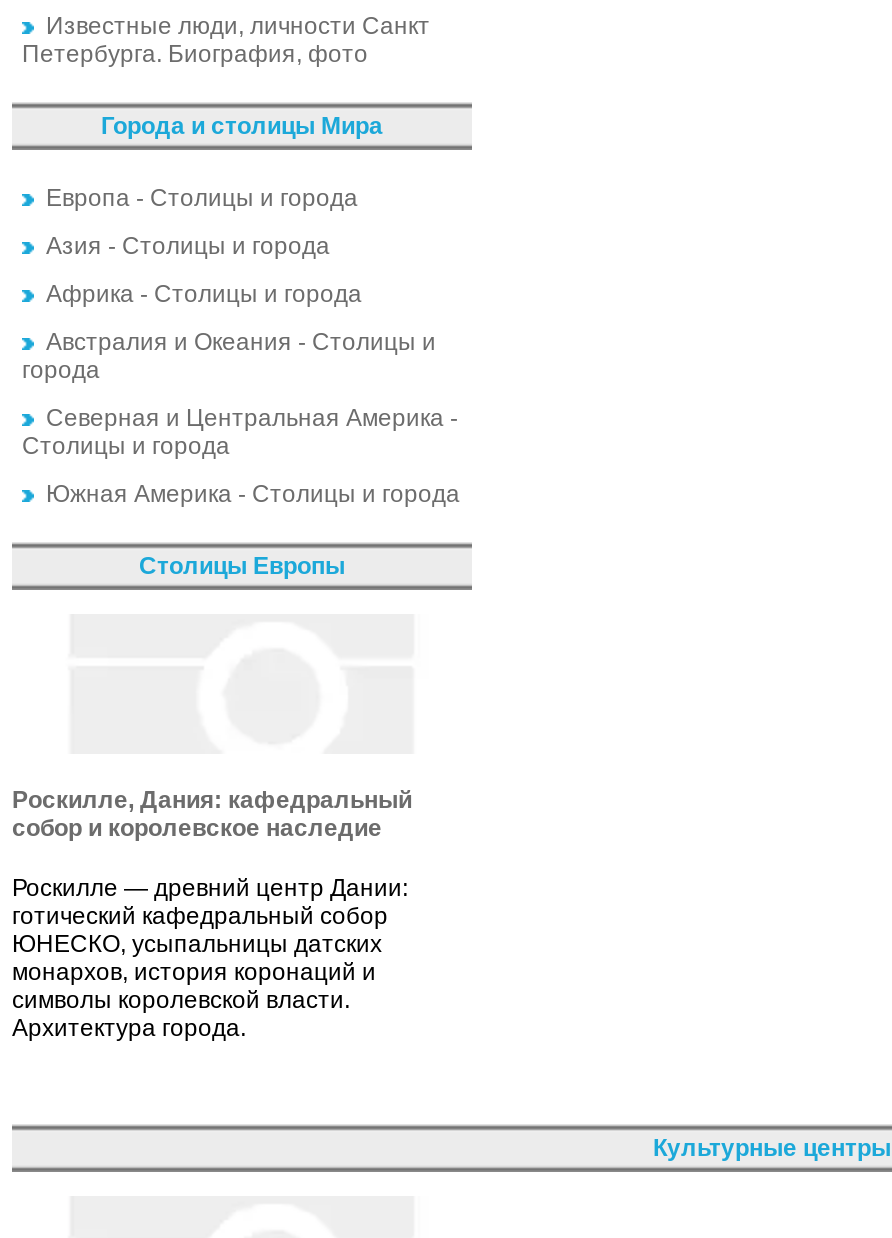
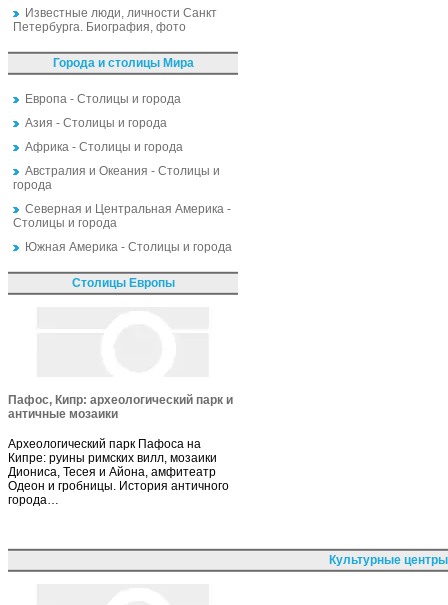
- Роскилле, Дания: кафедральный
- собор и королевское наследие
+ Пафос, Кипр: археологический парк и
+ античные мозаики

- Роскилле — древний центр Дании:
- готический кафедральный собор
- ЮНЕСКО, усыпальницы датских
- монархов, история коронаций и
- символы королевской власти.
- Архитектура города.
+ Археологический парк Пафоса на
+ Кипре: руины римских вилл, мозаики
+ Диониса, Тесея и Айона, амфитеатр
+ Одеон и гробницы. История античного
+ города…
